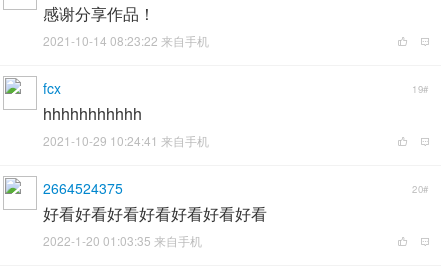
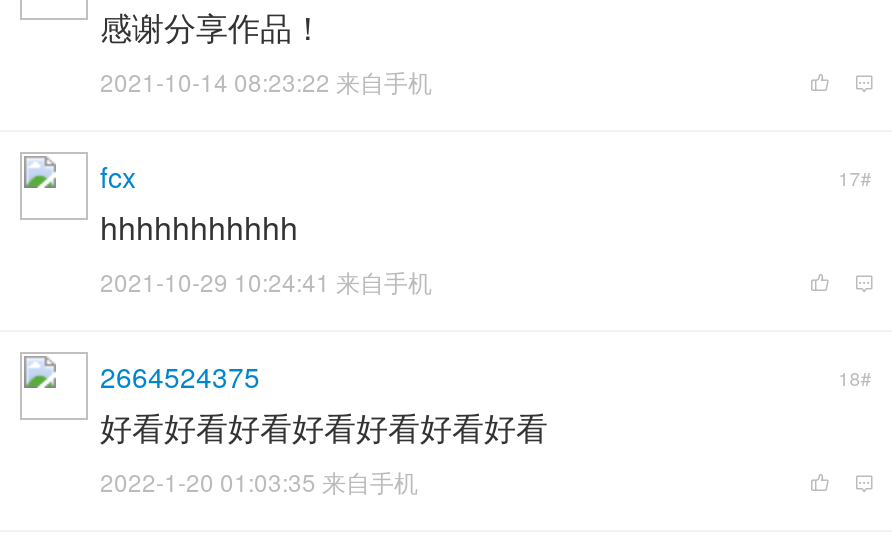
- 19#
+ 17#

- 20#
+ 18#
